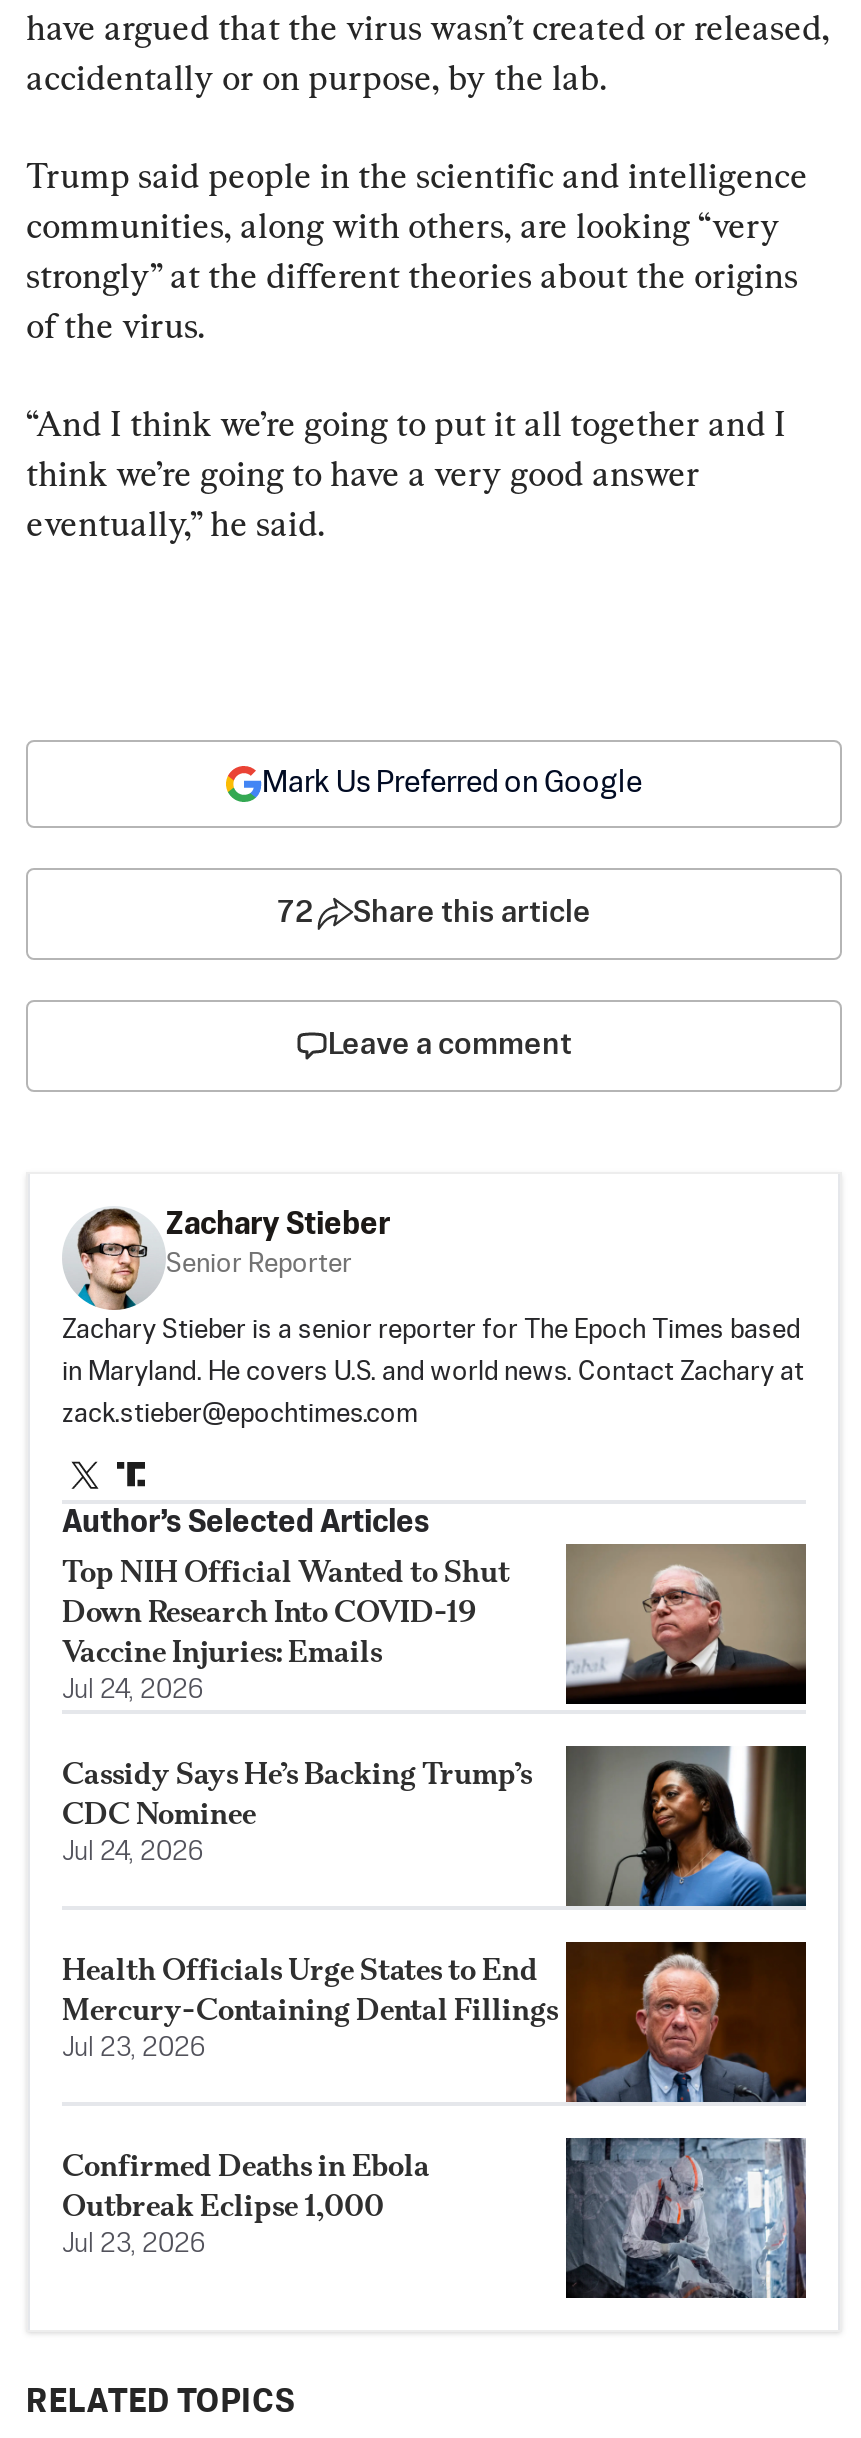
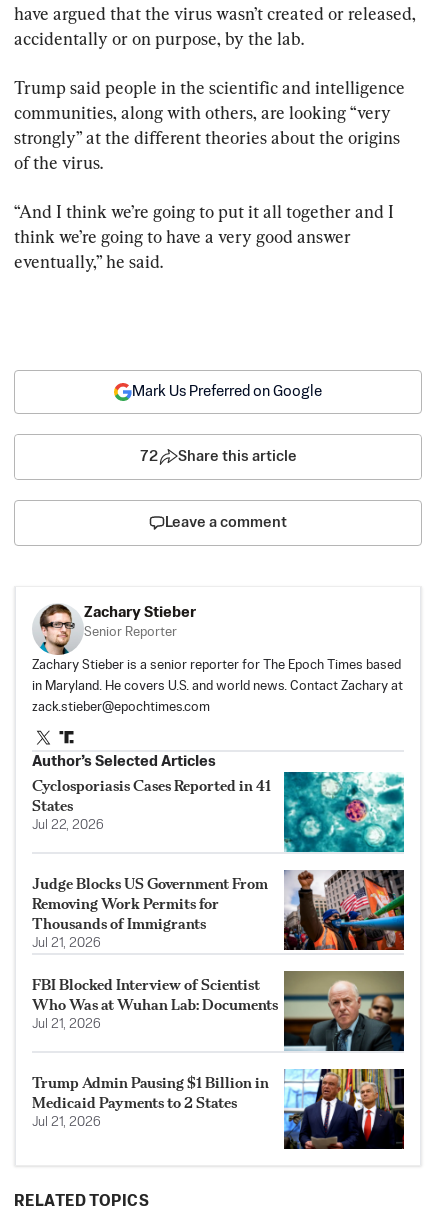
- [image]
- Top NIH Official Wanted to Shut
- Down Research Into COVID-19
- Vaccine Injuries: Emails
- Jul 24, 2026
+ [image]
+ Cyclosporiasis Cases Reported in 41
+ States
+ Jul 22, 2026

- [image]
- Cassidy Says He’s Backing Trump’s
- CDC Nominee
- Jul 24, 2026
+ [image]
+ Judge Blocks US Government From
+ Removing Work Permits for
+ Thousands of Immigrants
+ Jul 21, 2026

- [image]
- Health Officials Urge States to End
- Mercury-Containing Dental Fillings
- Jul 23, 2026
+ [image]
+ FBI Blocked Interview of Scientist
+ Who Was at Wuhan Lab: Documents
+ Jul 21, 2026

- Confirmed Deaths in Ebola
- Outbreak Eclipse 1,000
- Jul 23, 2026
+ Trump Admin Pausing $1 Billion in
+ Medicaid Payments to 2 States
+ Jul 21, 2026

- [image]
+ [image]
